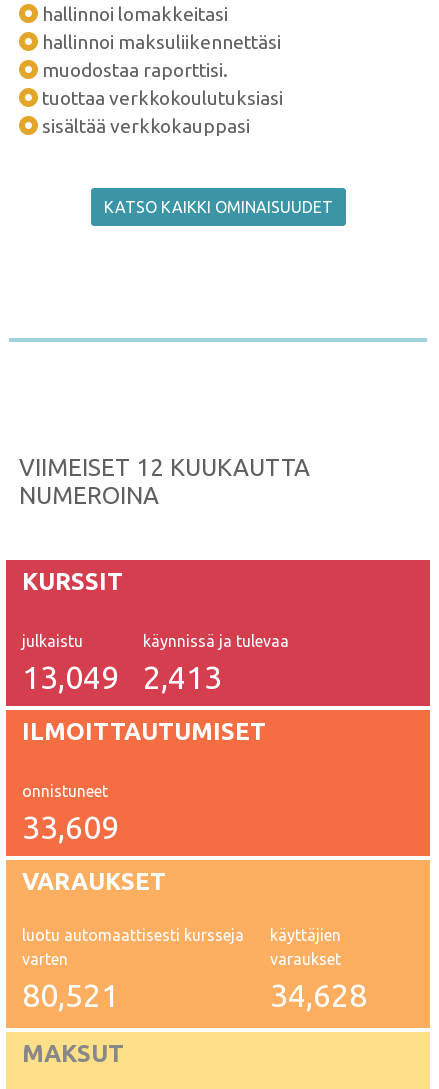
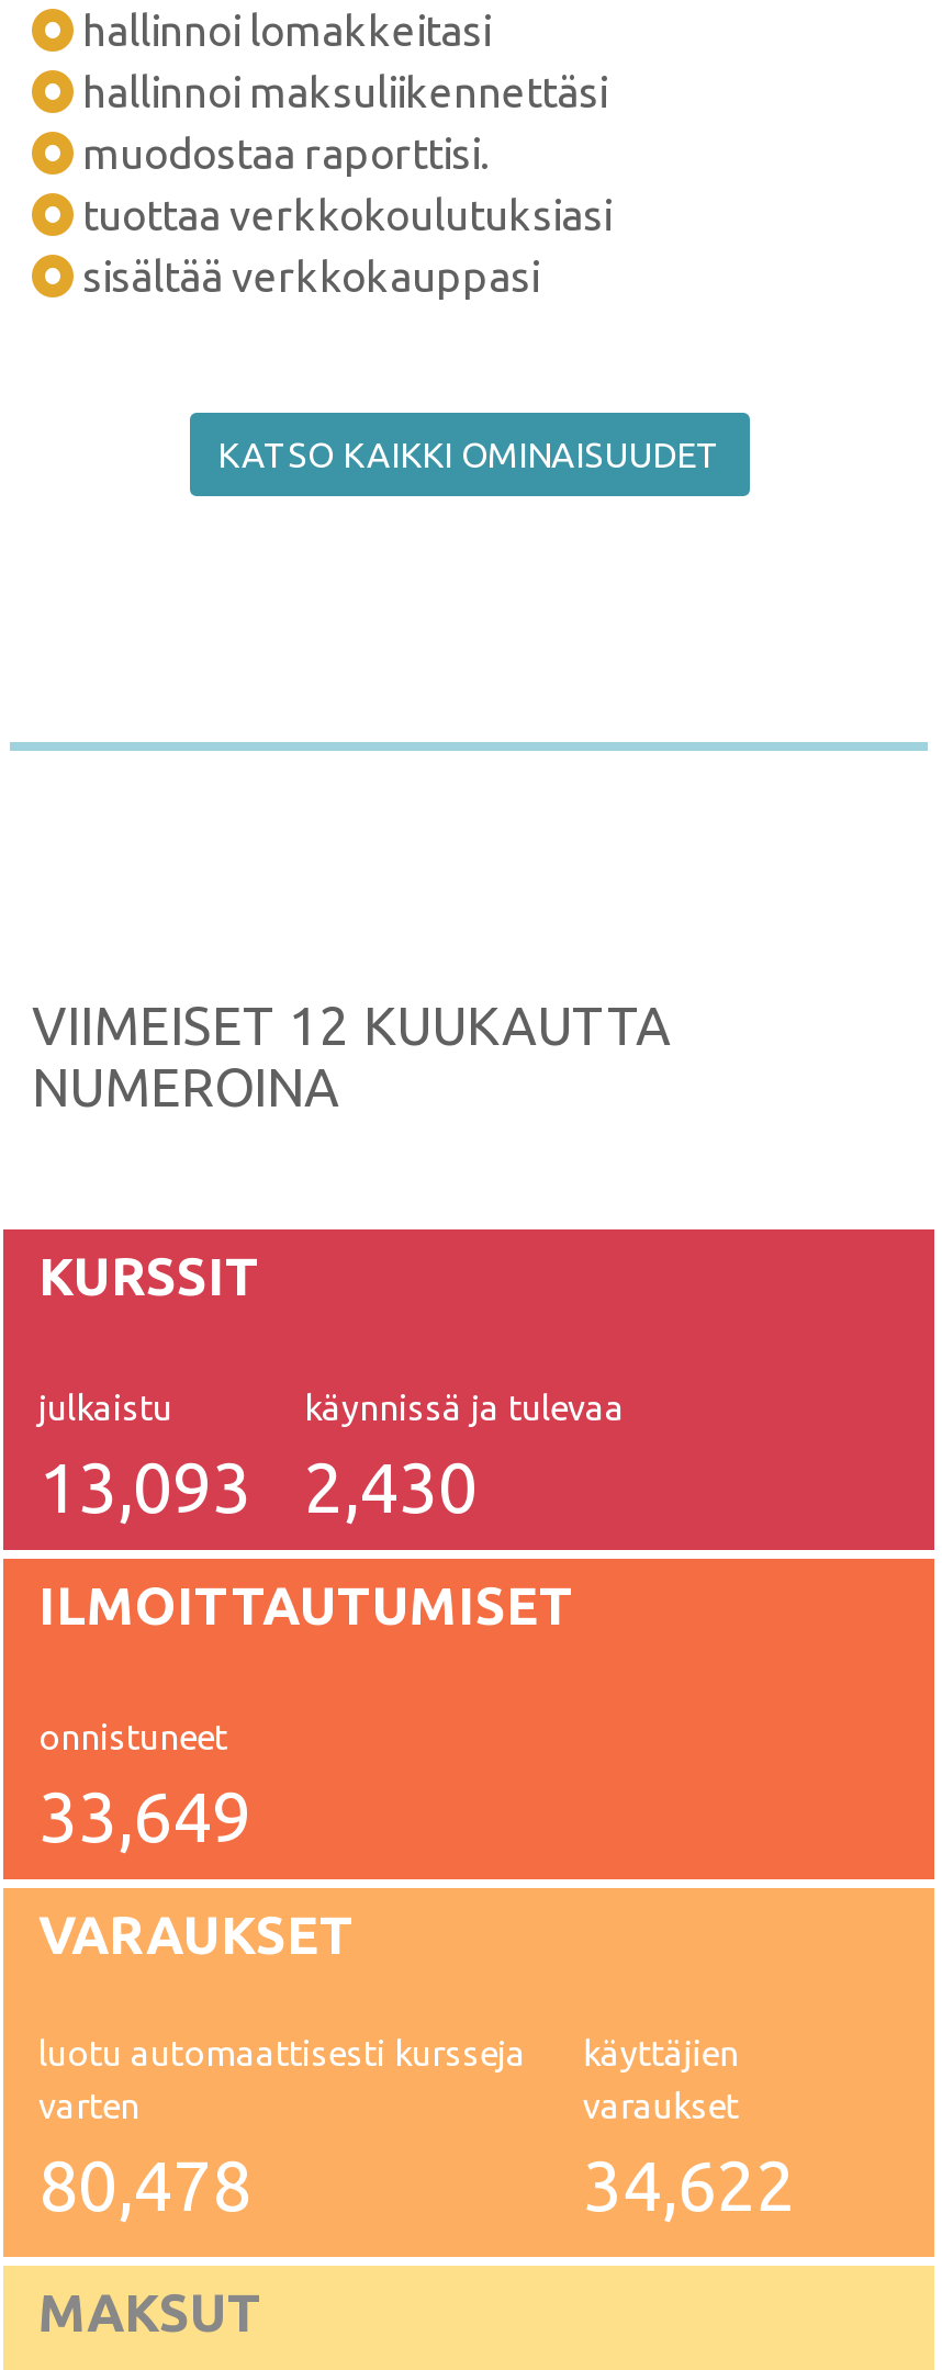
- 13,049
+ 13,093

- 2,413
+ 2,430

- 33,609
+ 33,649

- 80,521
+ 80,478

- 34,628
+ 34,622
